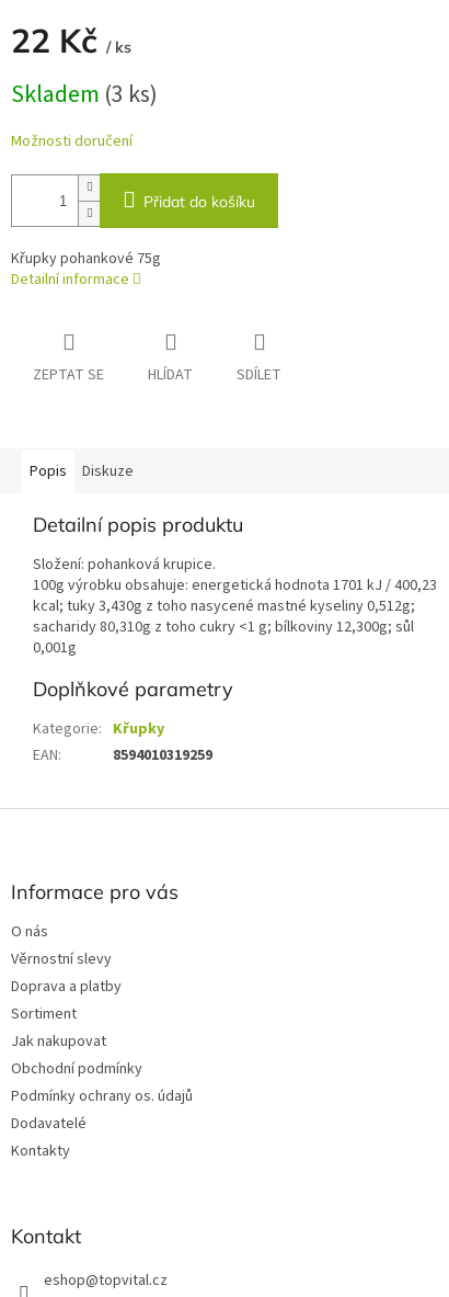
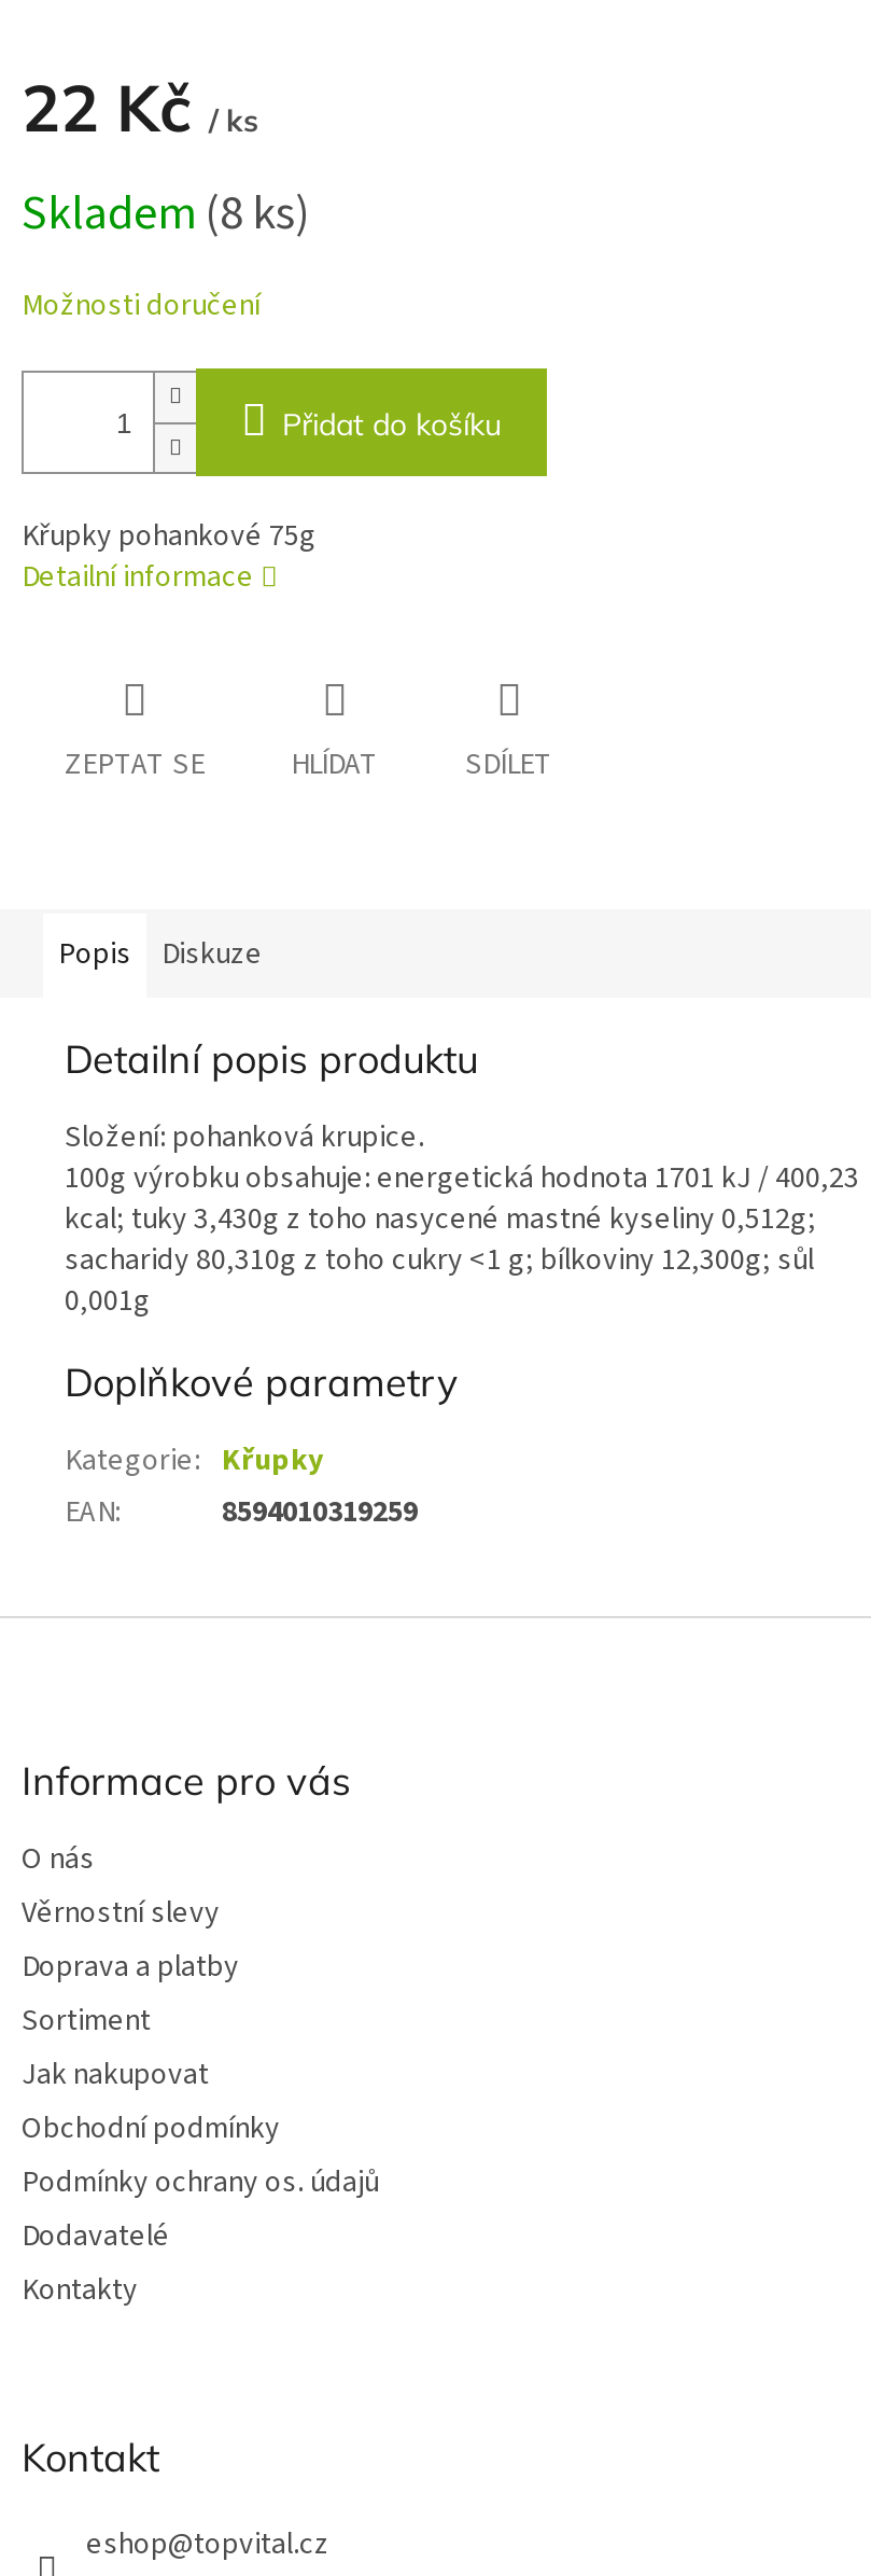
- Skladem (3 ks)
+ Skladem (8 ks)
